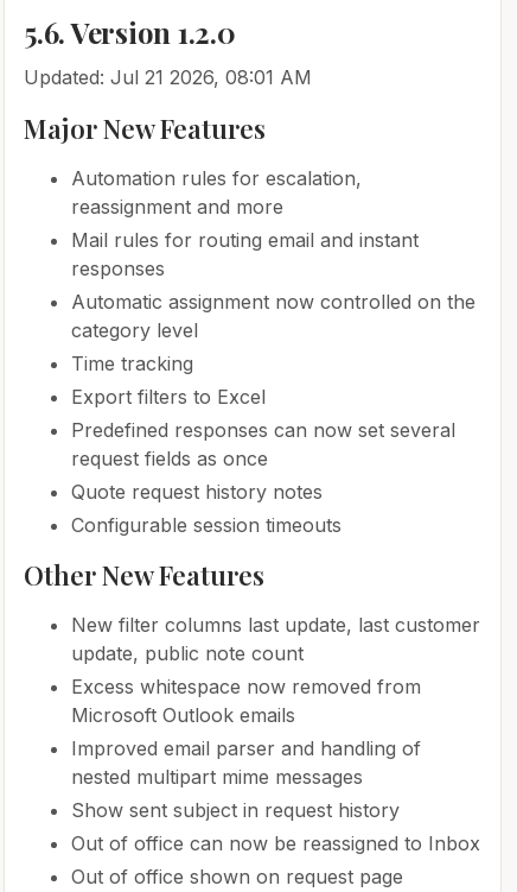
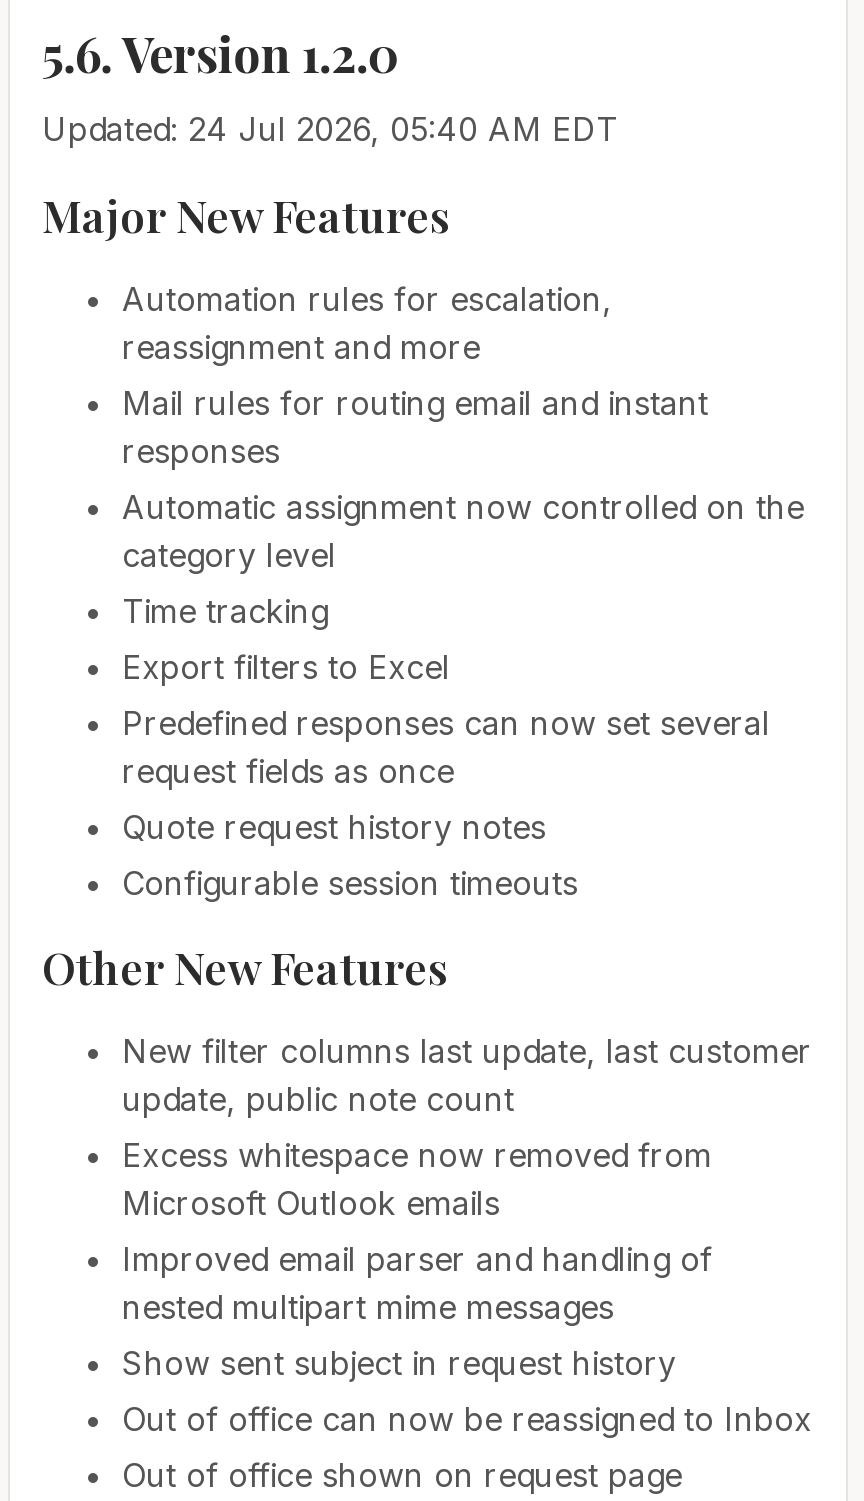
- Updated: Jul 21 2026, 08:01 AM
+ Updated: 24 Jul 2026, 05:40 AM EDT
